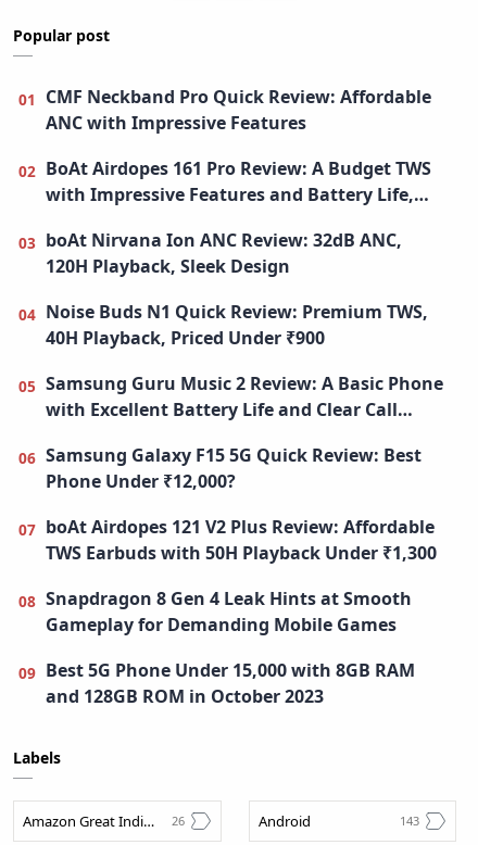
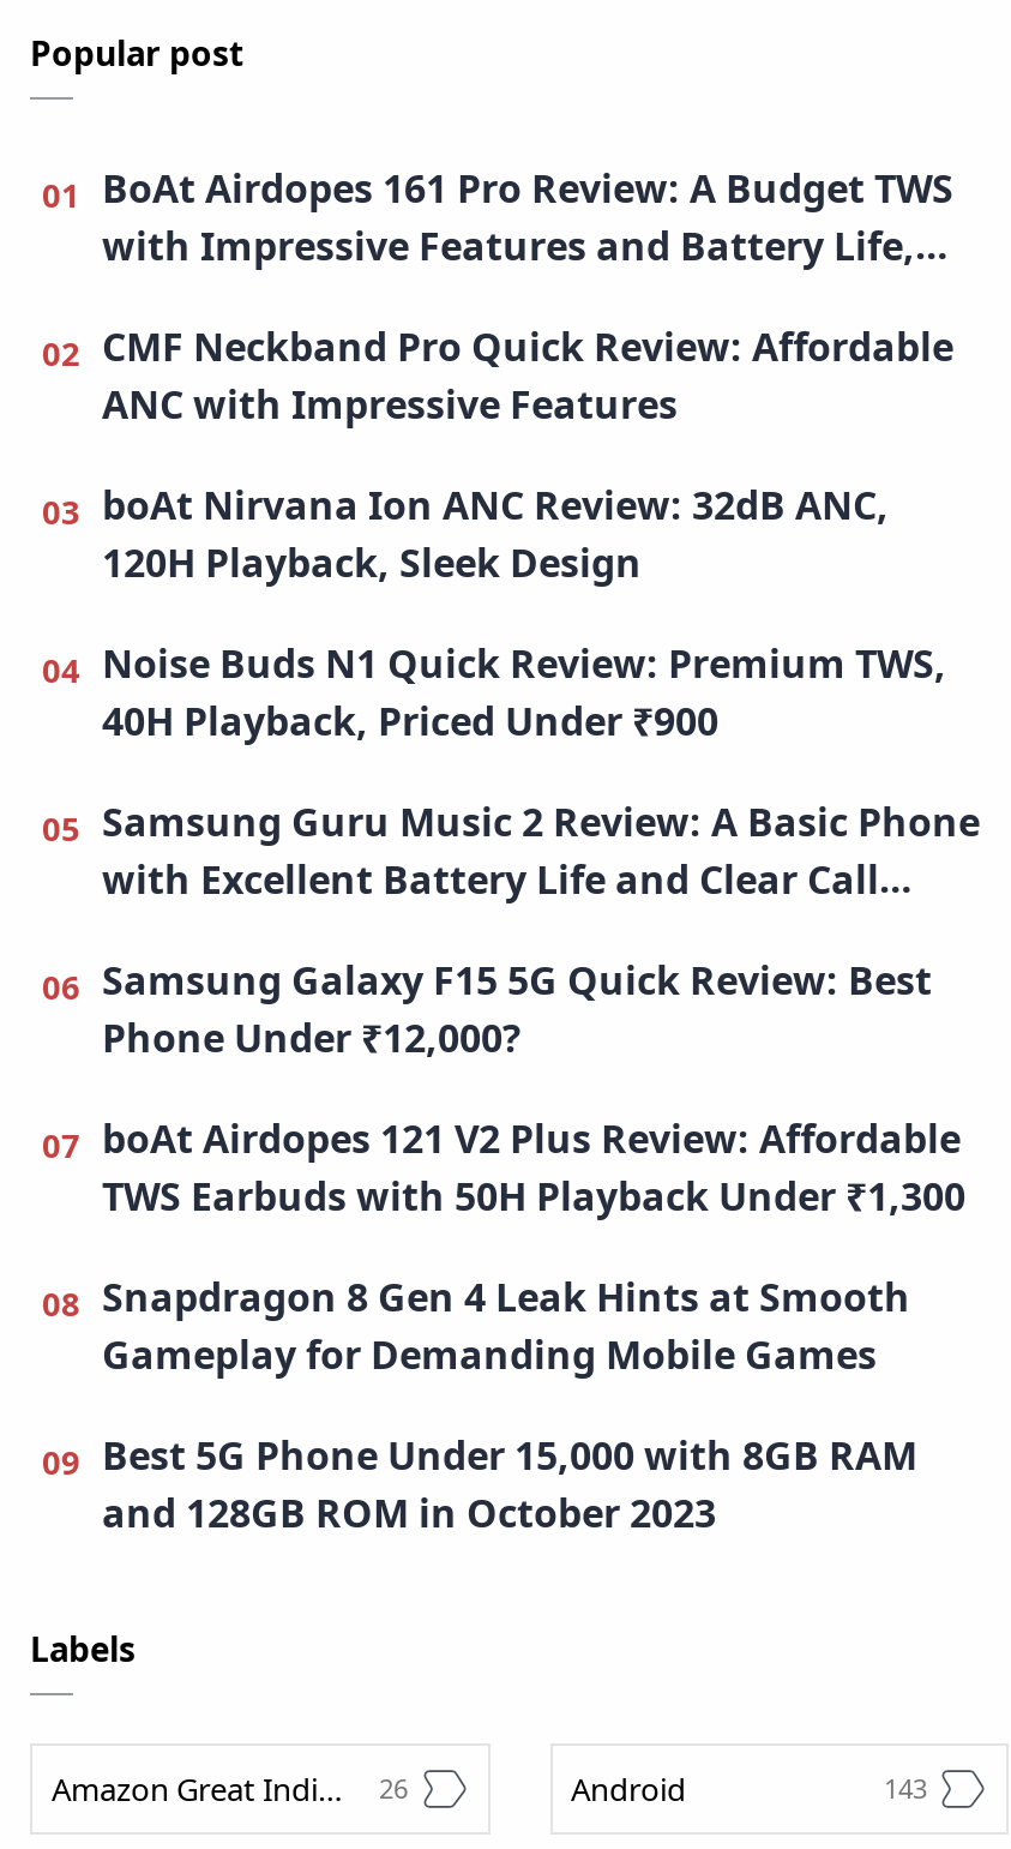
moved down: CMF Neckband Pro Quick Review: Affordable | ANC with Impressive Features

moved up: BoAt Airdopes 161 Pro Review: A Budget TWS | with Impressive Features and Battery Life,
